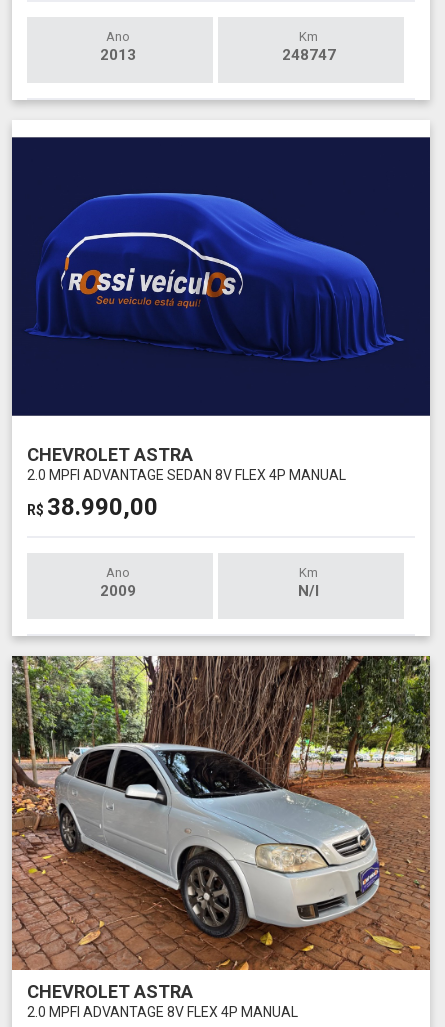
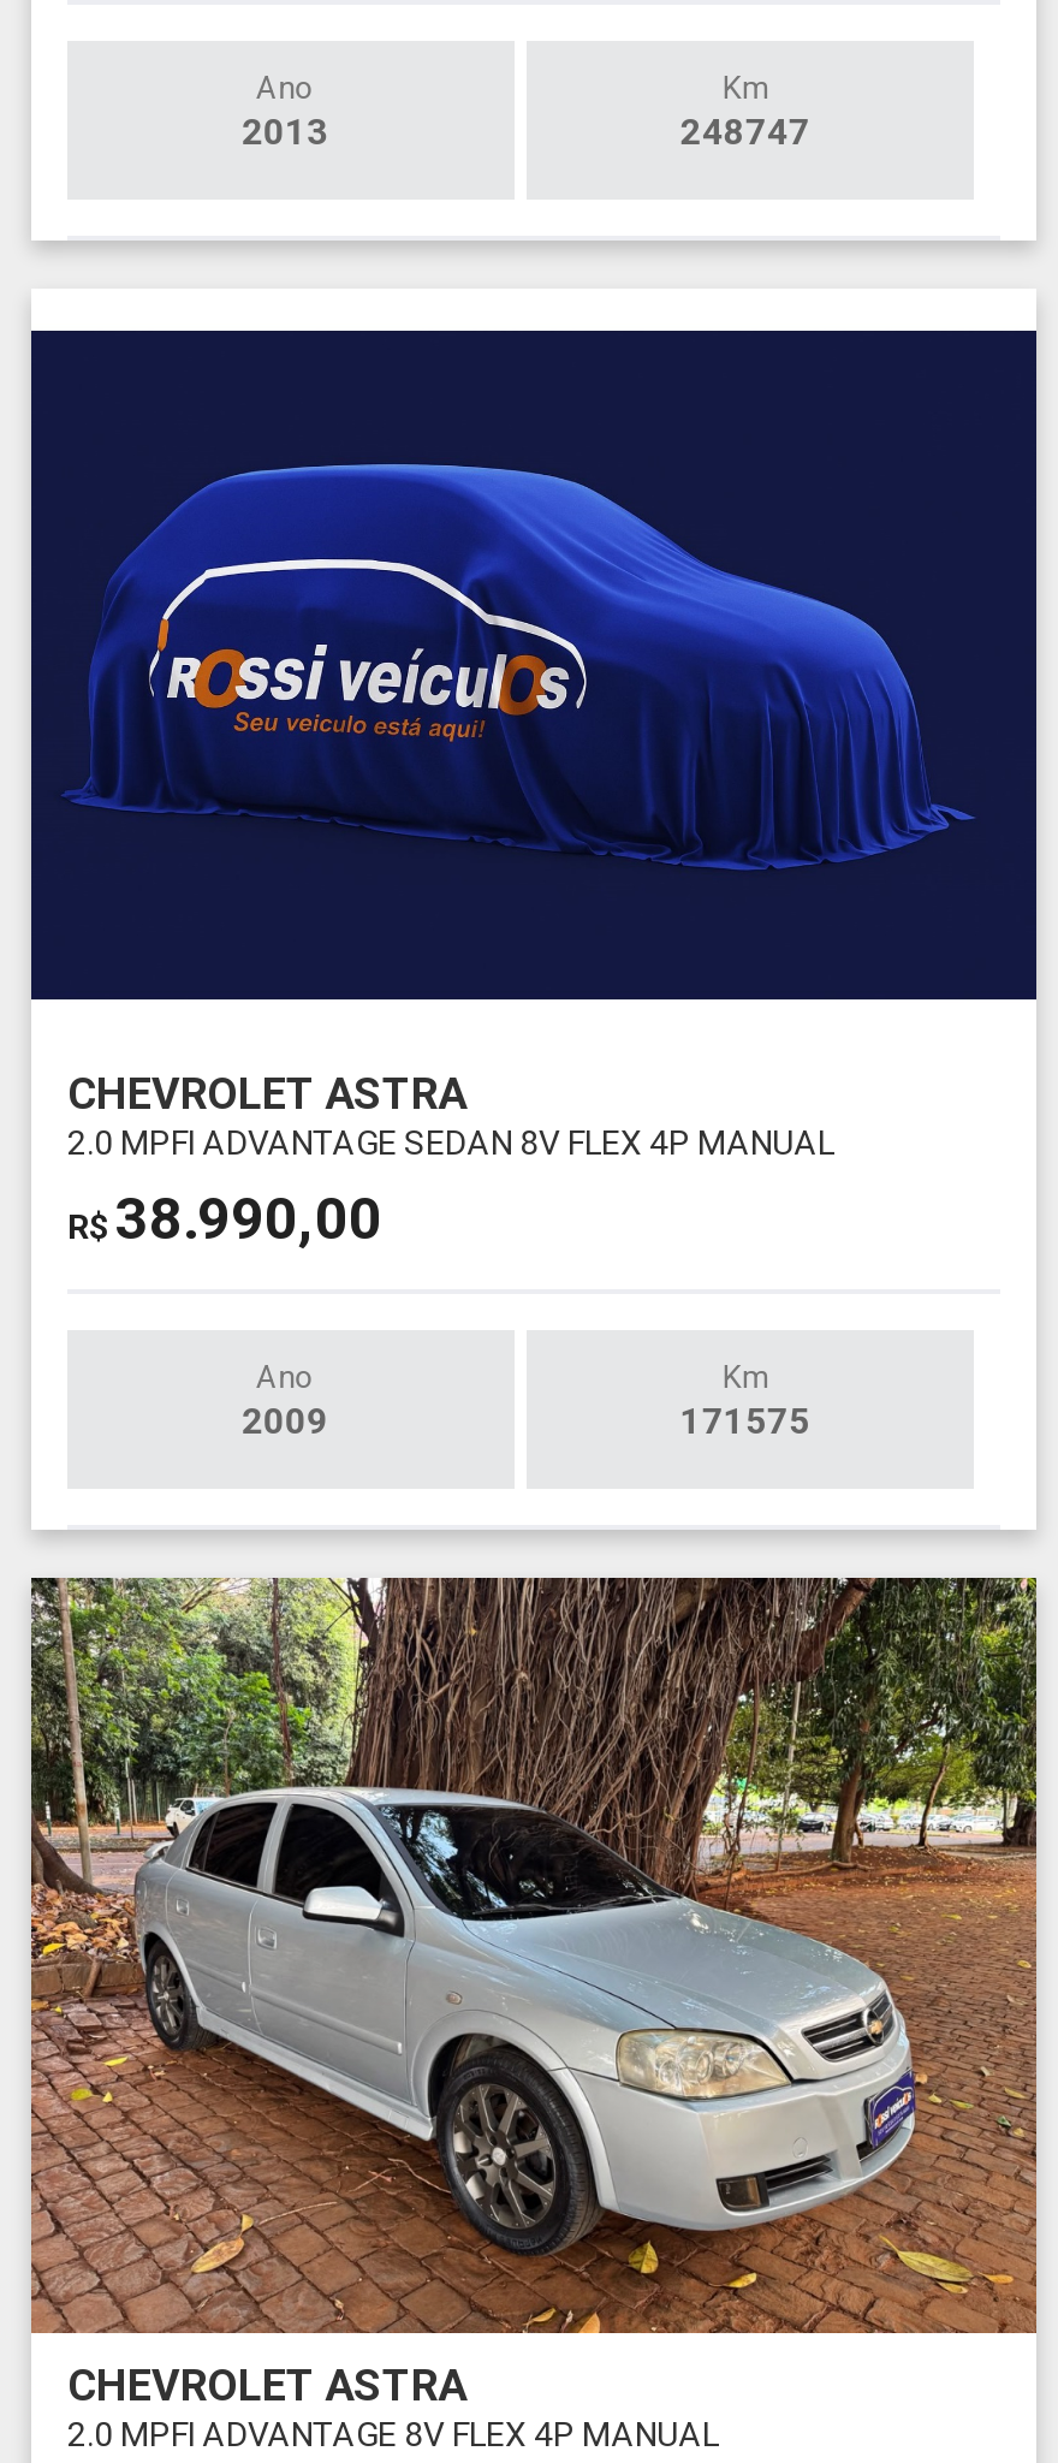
- N/I
+ 171575
